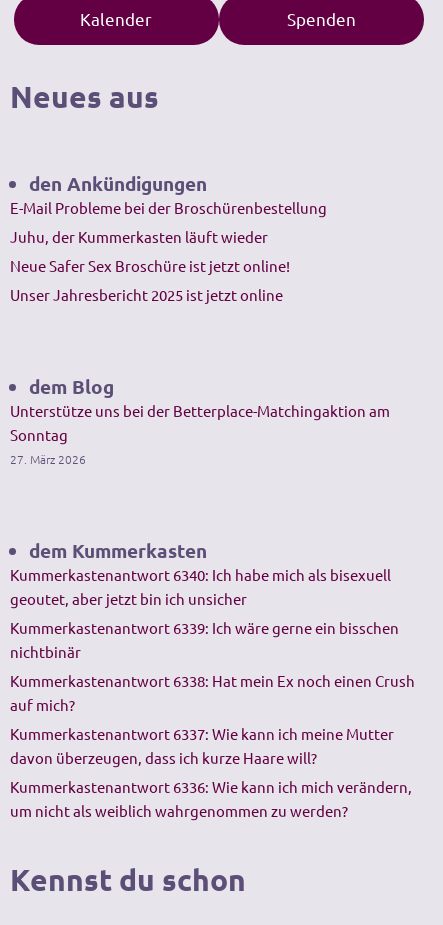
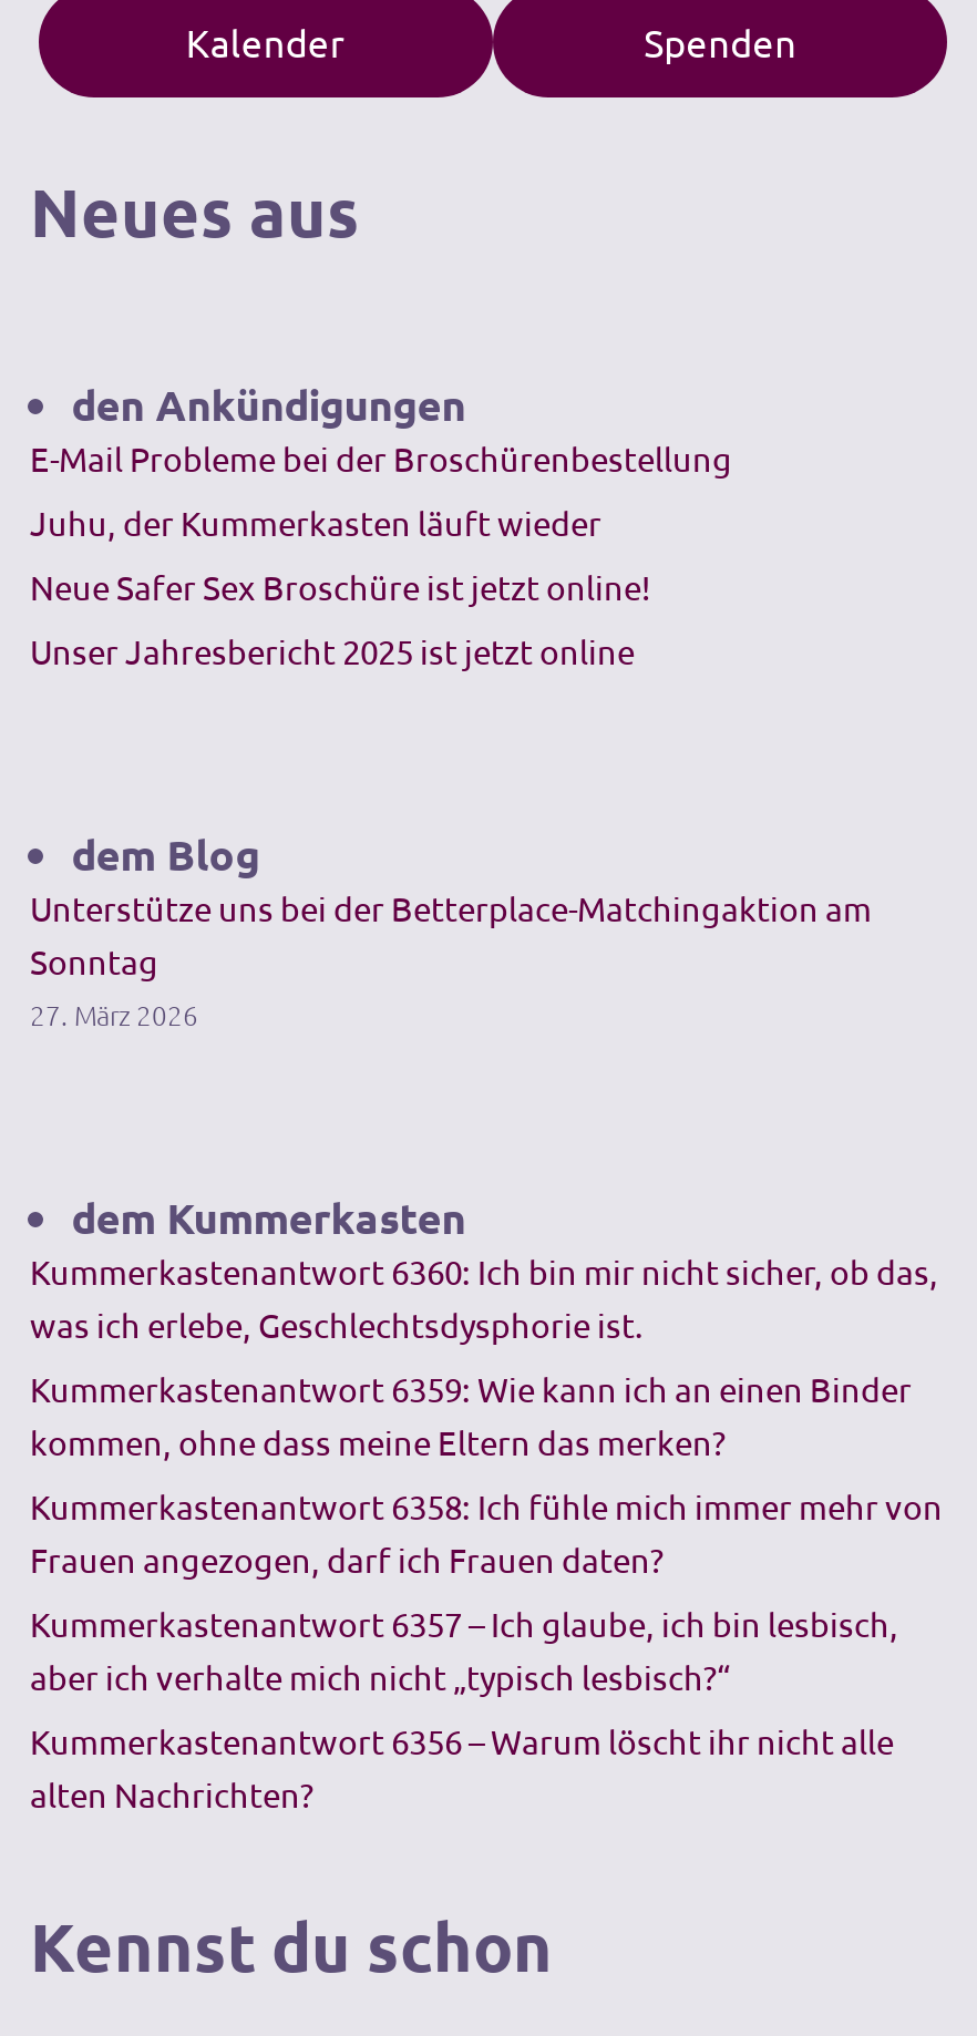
- Kummerkastenantwort 6340: Ich habe mich als bisexuell
- geoutet, aber jetzt bin ich unsicher
+ Kummerkastenantwort 6360: Ich bin mir nicht sicher, ob das,
+ was ich erlebe, Geschlechtsdysphorie ist.

- Kummerkastenantwort 6339: Ich wäre gerne ein bisschen
- nichtbinär
+ Kummerkastenantwort 6359: Wie kann ich an einen Binder
+ kommen, ohne dass meine Eltern das merken?

- Kummerkastenantwort 6338: Hat mein Ex noch einen Crush
- auf mich?
+ Kummerkastenantwort 6358: Ich fühle mich immer mehr von
+ Frauen angezogen, darf ich Frauen daten?

- Kummerkastenantwort 6337: Wie kann ich meine Mutter
- davon überzeugen, dass ich kurze Haare will?
+ Kummerkastenantwort 6357 – Ich glaube, ich bin lesbisch,
+ aber ich verhalte mich nicht „typisch lesbisch?“

- Kummerkastenantwort 6336: Wie kann ich mich verändern,
- um nicht als weiblich wahrgenommen zu werden?
+ Kummerkastenantwort 6356 – Warum löscht ihr nicht alle
+ alten Nachrichten?
